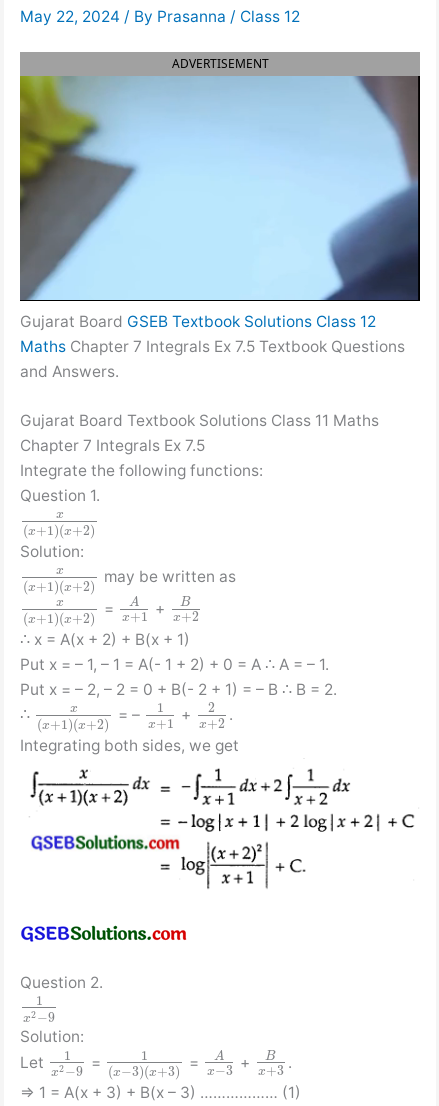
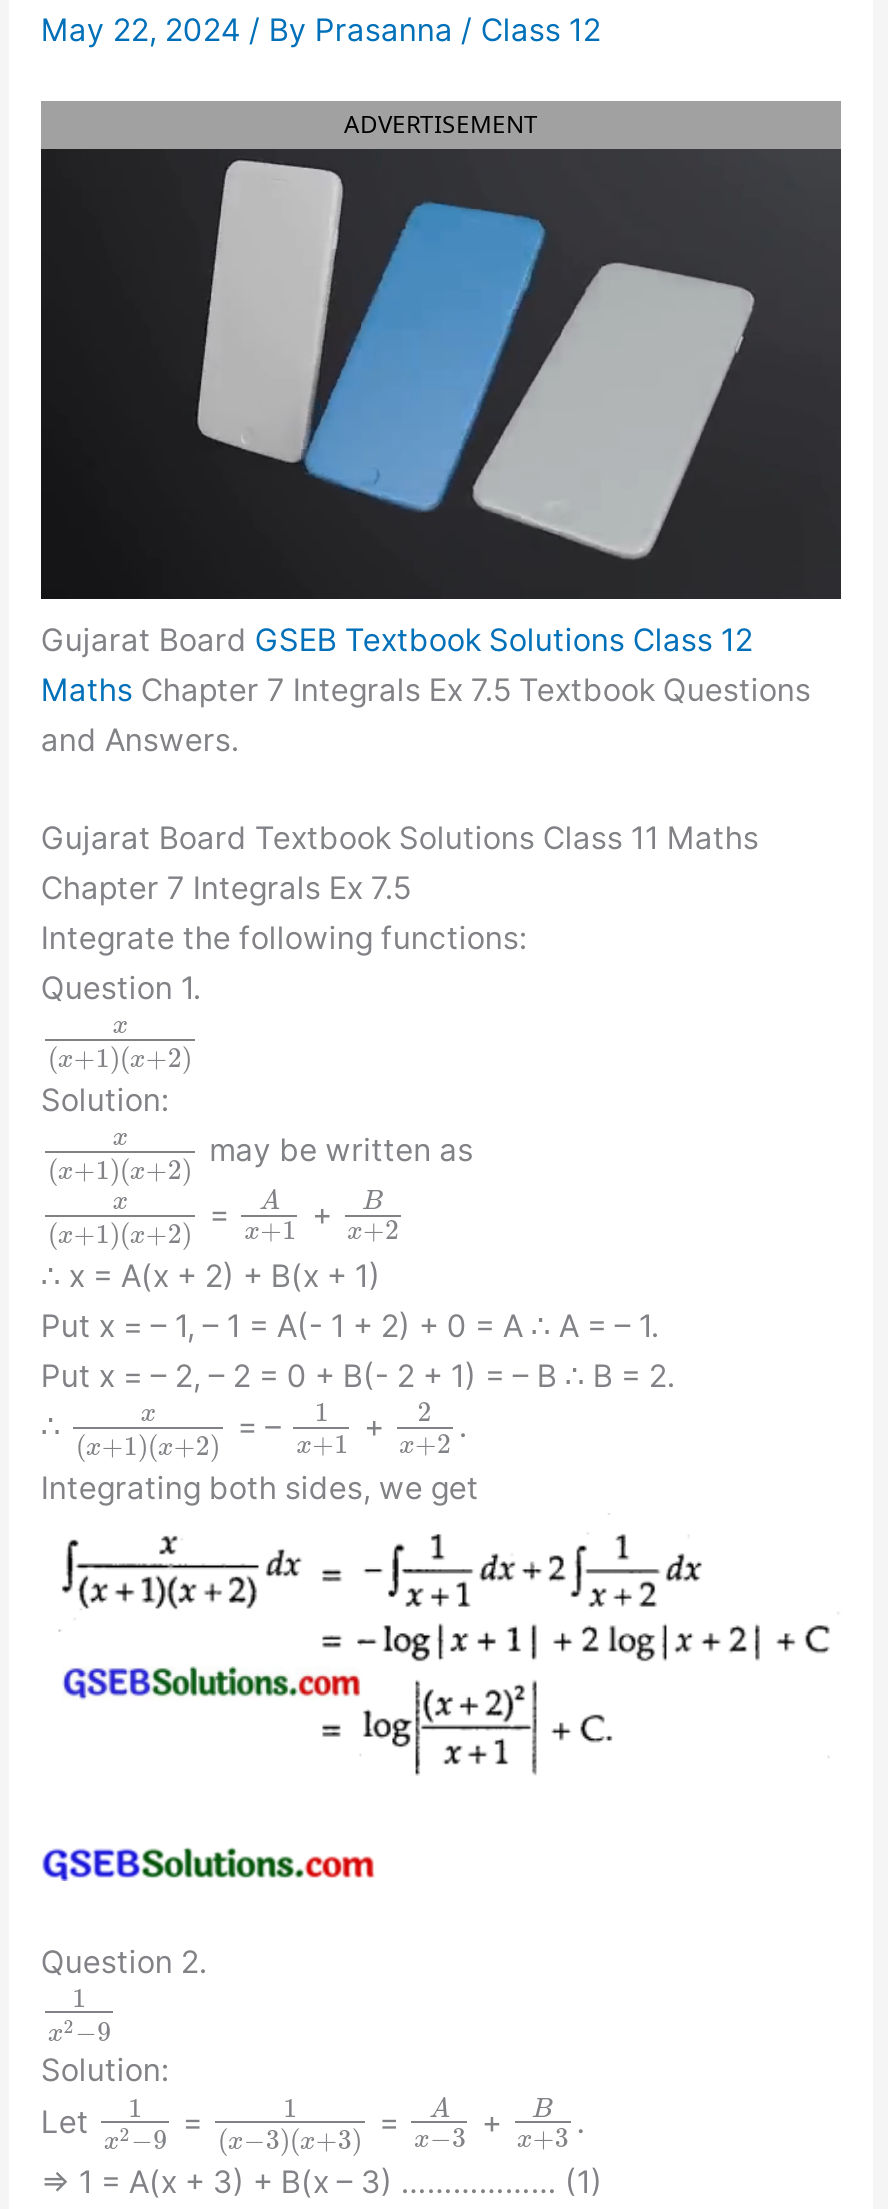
- [image]
+ [image]
